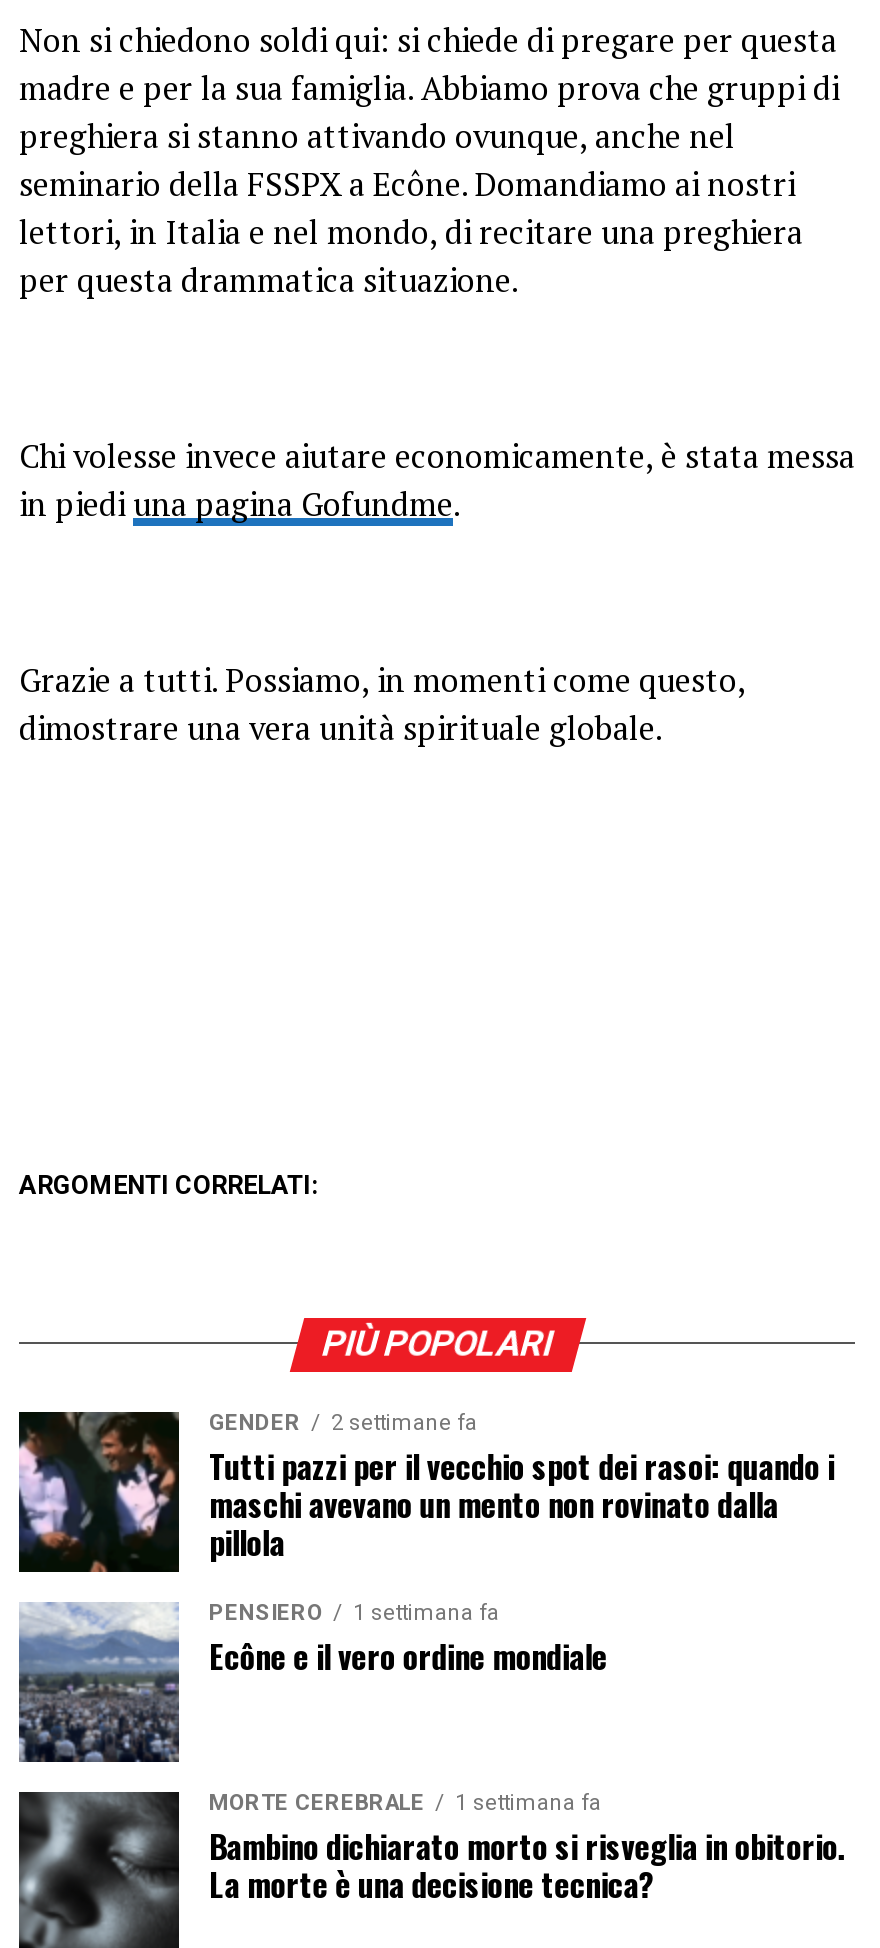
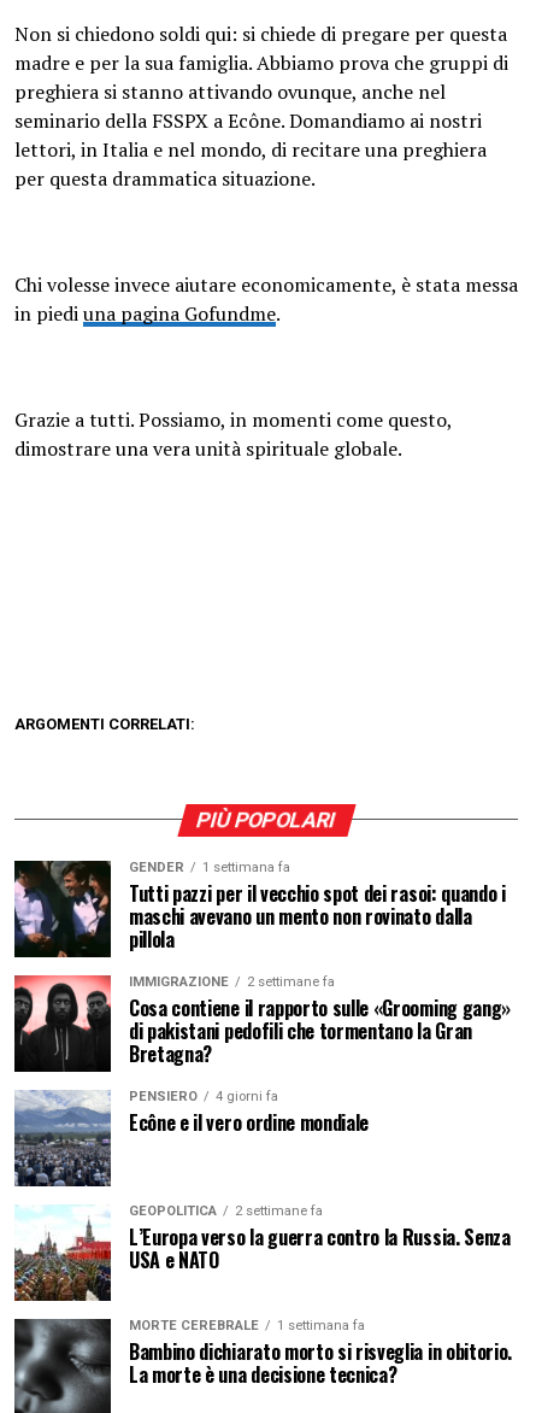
- GENDER 2 settimane fa
+ GENDER 1 settimana fa

+ [image]
+ IMMIGRAZIONE
+ 2 settimane fa
+ Cosa contiene il rapporto sulle «Grooming gang»
+ di pakistani pedofili che tormentano la Gran
+ Bretagna?

- PENSIERO 1 settimana fa
+ PENSIERO 4 giorni fa

+ [image]
+ GEOPOLITICA
+ 2 settimane fa
+ L’Europa verso la guerra contro la Russia. Senza
+ USA e NATO
